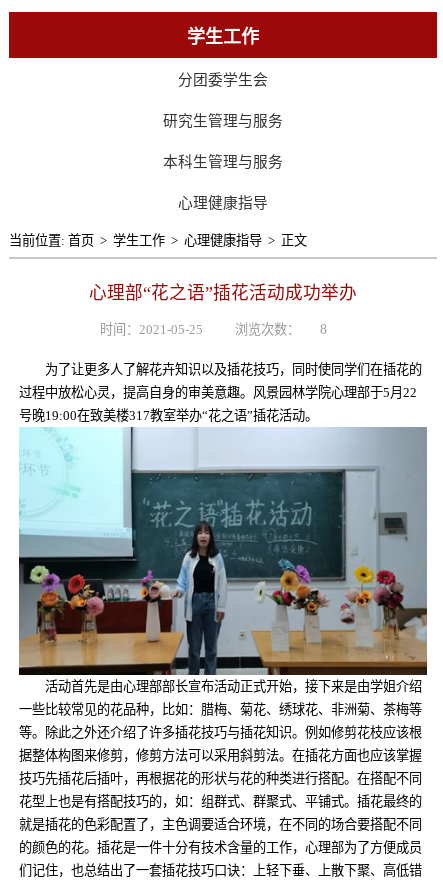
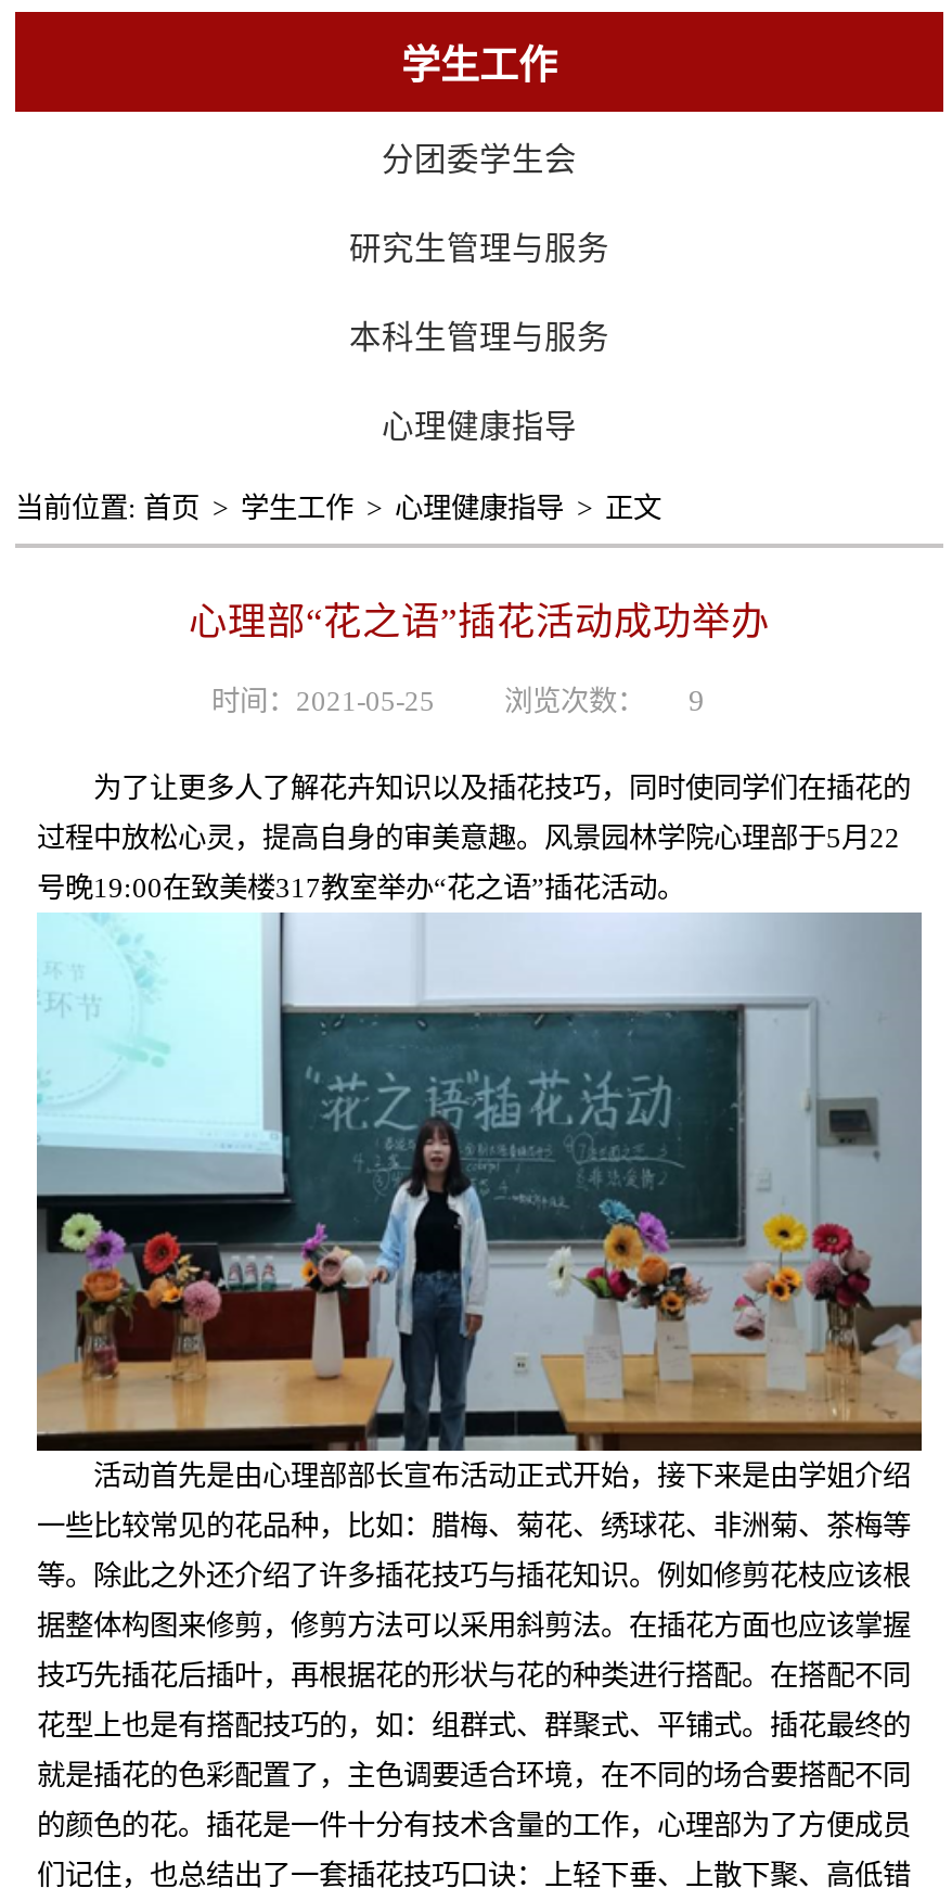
- 浏览次数： 8
+ 浏览次数： 9
